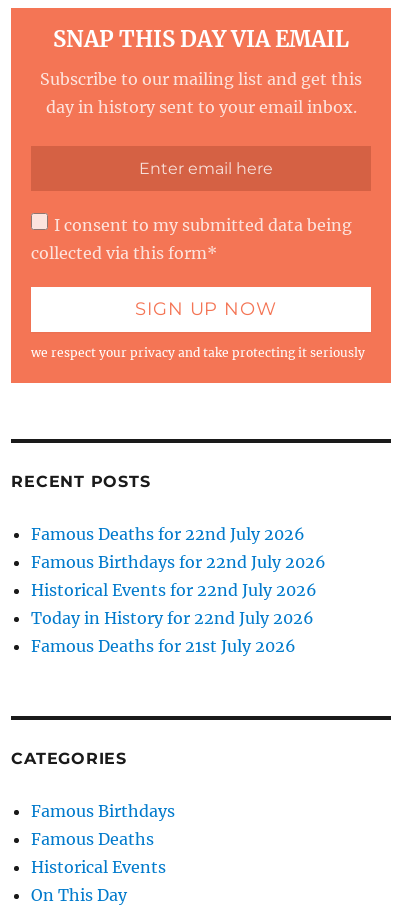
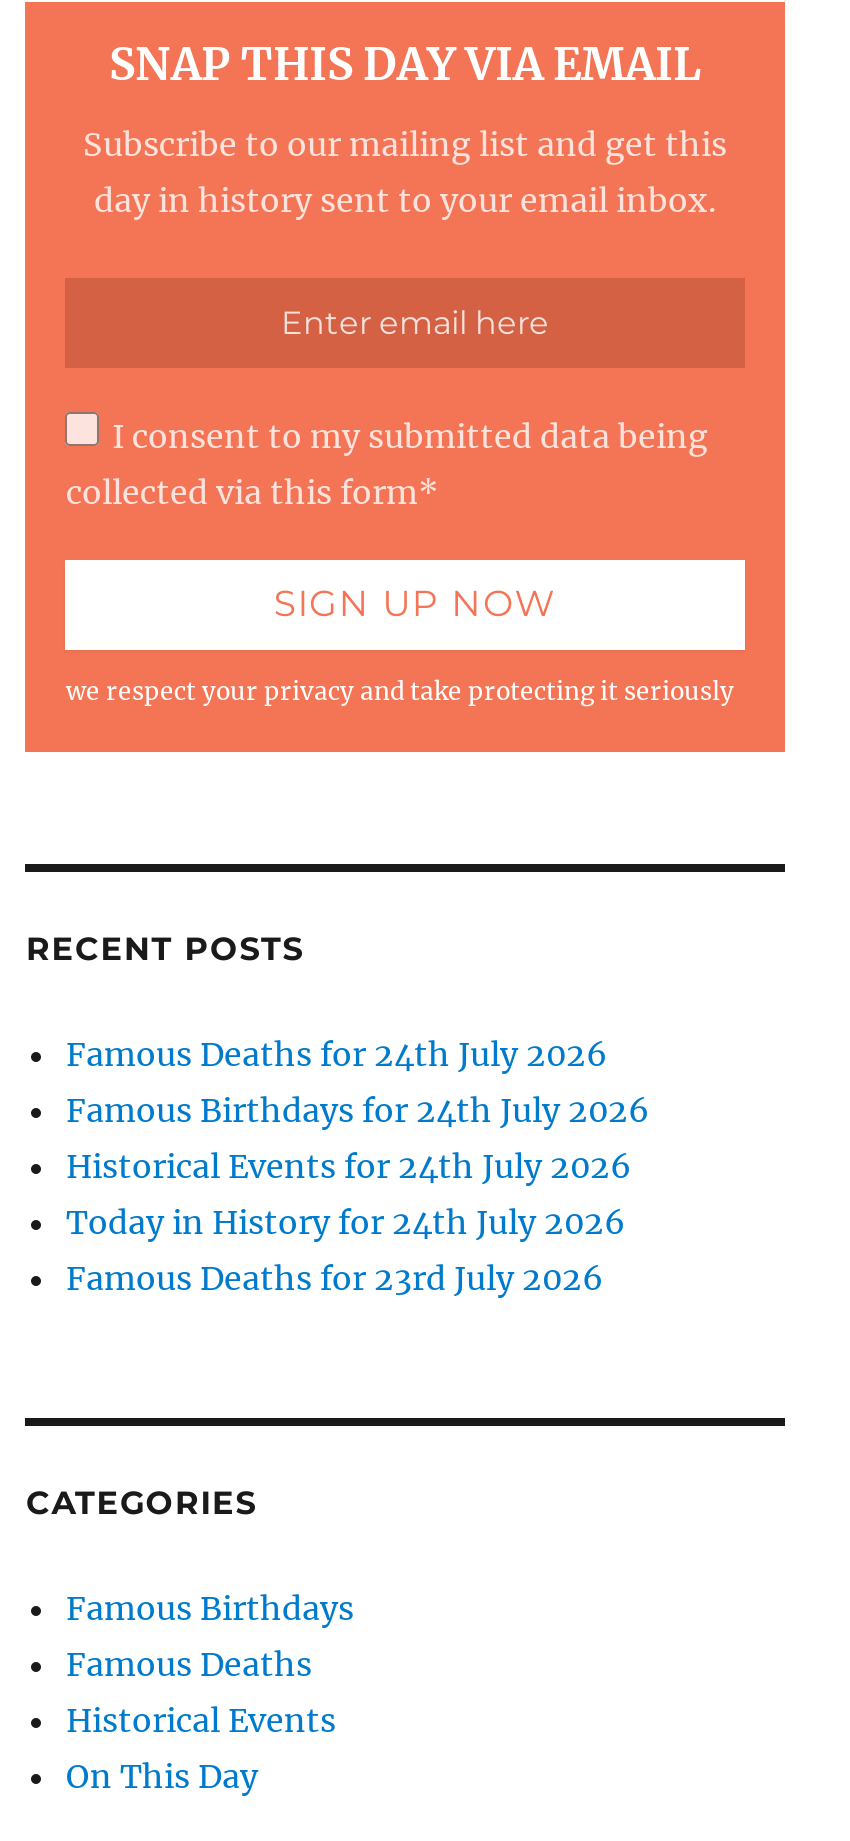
- Famous Deaths for 22nd July 2026
+ Famous Deaths for 24th July 2026

- Famous Birthdays for 22nd July 2026
+ Famous Birthdays for 24th July 2026

- Historical Events for 22nd July 2026
+ Historical Events for 24th July 2026

- Today in History for 22nd July 2026
+ Today in History for 24th July 2026

- Famous Deaths for 21st July 2026
+ Famous Deaths for 23rd July 2026
